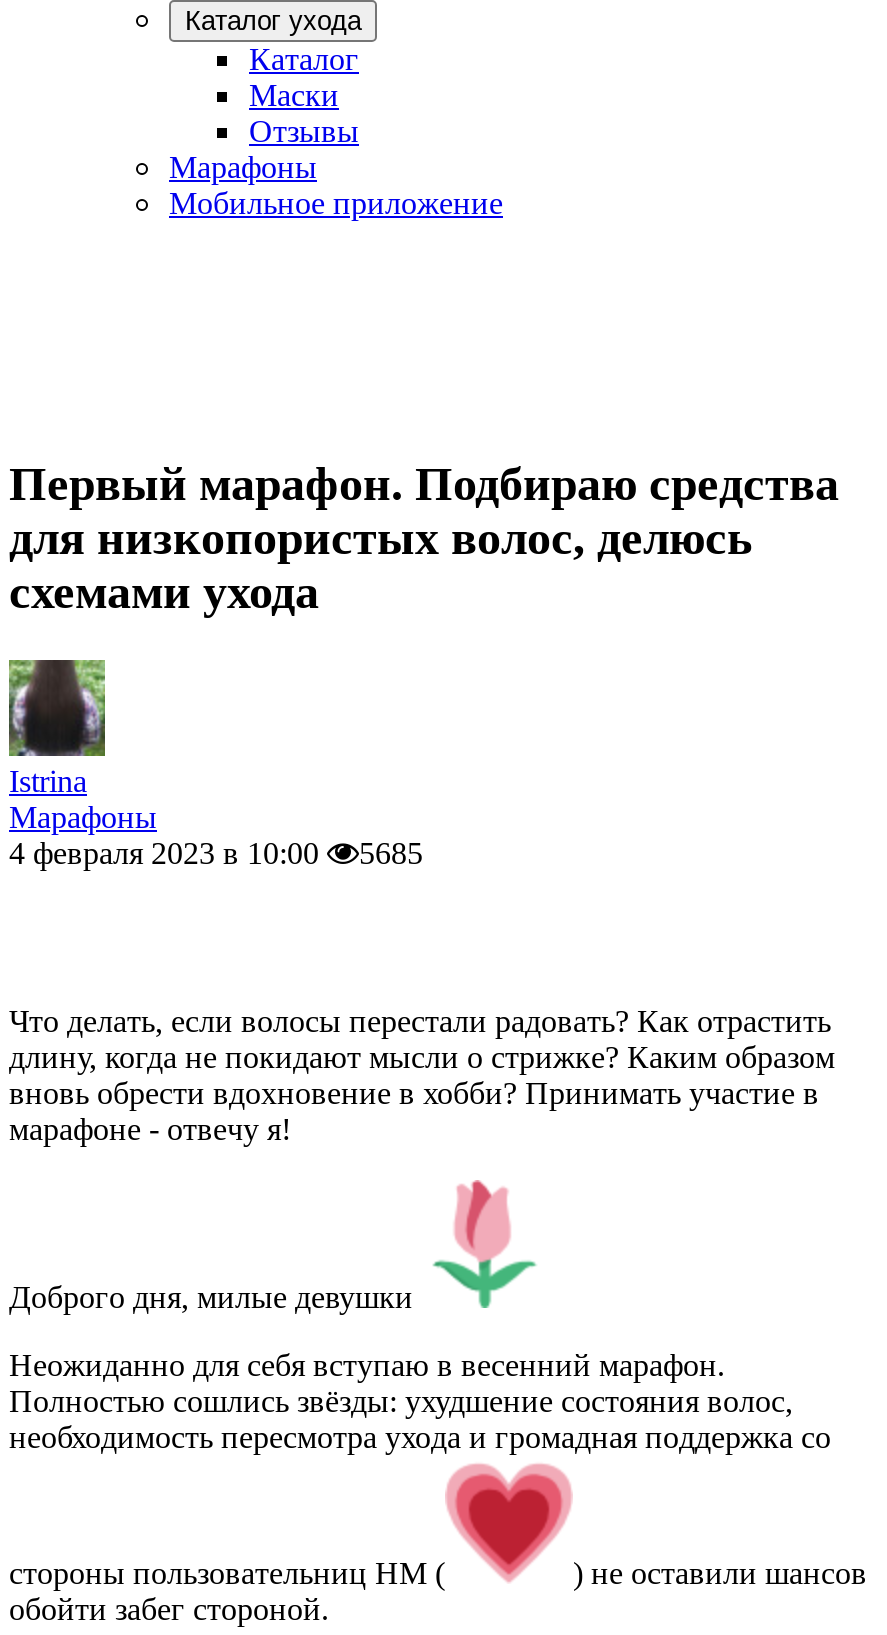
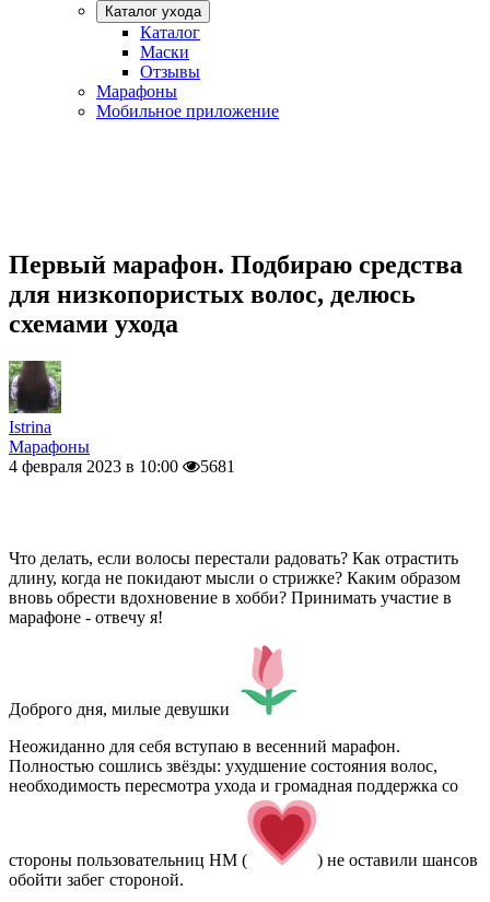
- 4 февраля 2023 в 10:00 5685
+ 4 февраля 2023 в 10:00 5681
